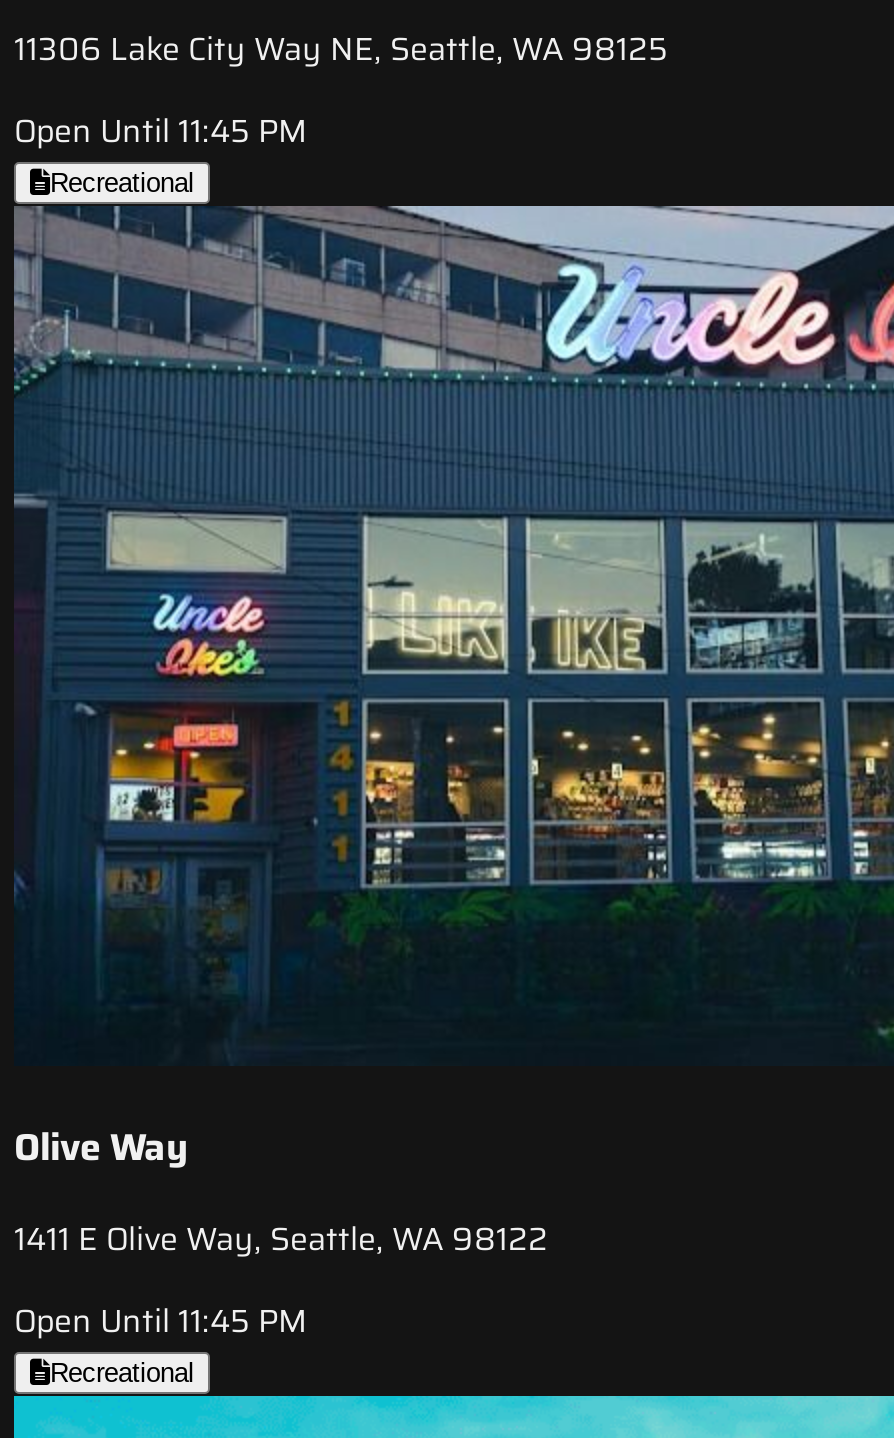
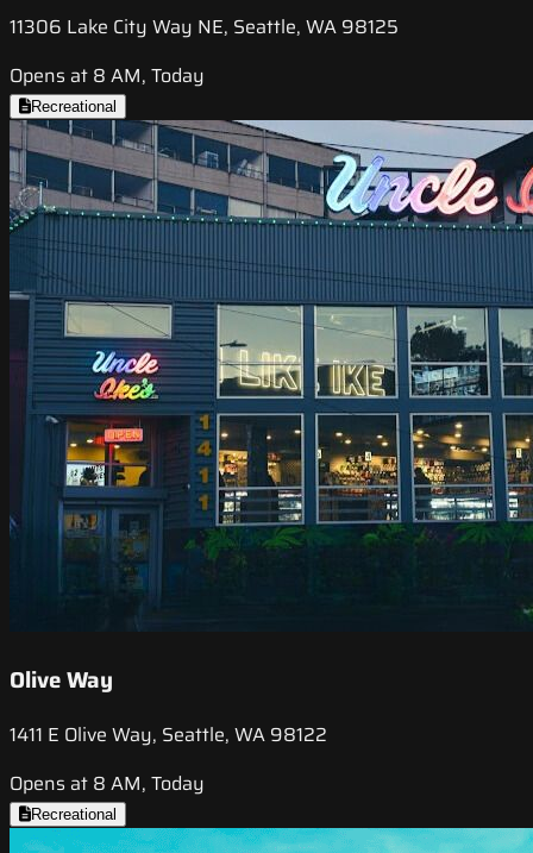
- Open Until 11:45 PM
+ Opens at 8 AM, Today

- Open Until 11:45 PM
+ Opens at 8 AM, Today
